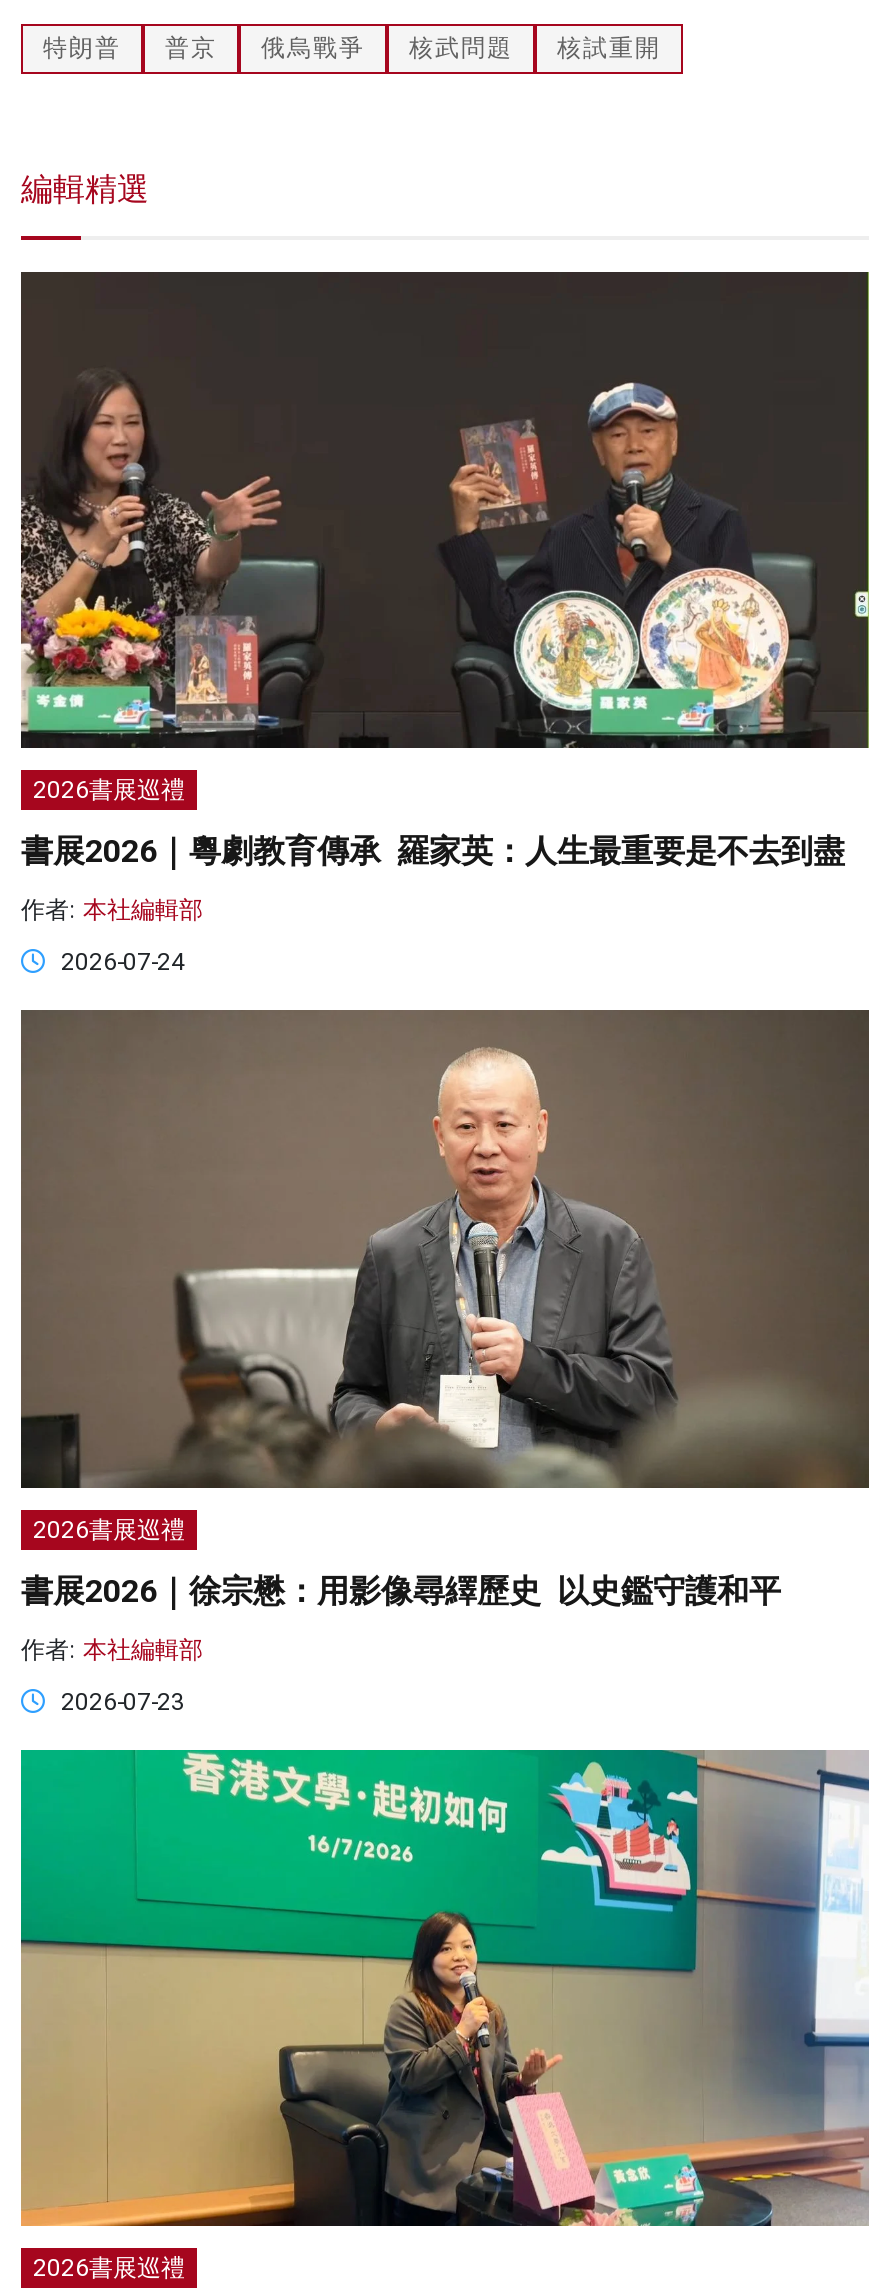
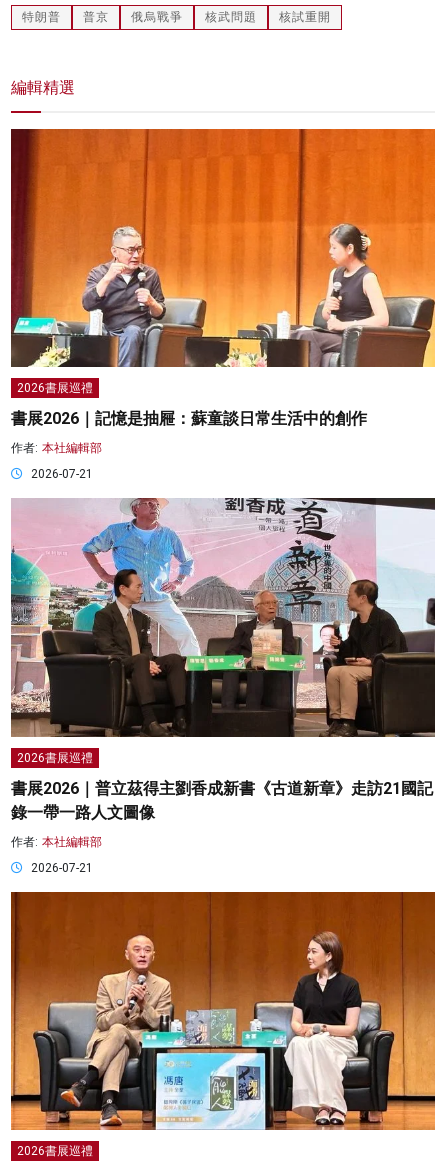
- [image]
+ [image]

- 書展2026｜粵劇教育傳承 羅家英：人生最重要是不去到盡
+ 書展2026｜記憶是抽屜：蘇童談日常生活中的創作

- 2026-07-24
+ 2026-07-21

- [image]
+ [image]

- 書展2026｜徐宗懋：用影像尋繹歷史 以史鑑守護和平
+ 書展2026｜普立茲得主劉香成新書《古道新章》走訪21國記
+ 錄一帶一路人文圖像

- 2026-07-23
+ 2026-07-21

- [image]
+ [image]
